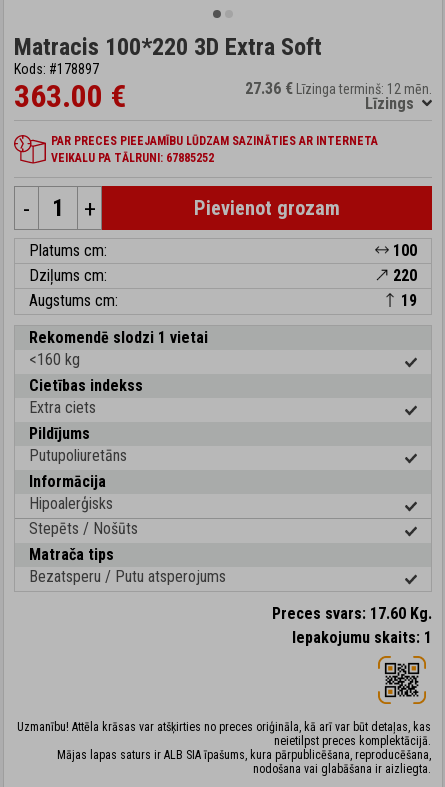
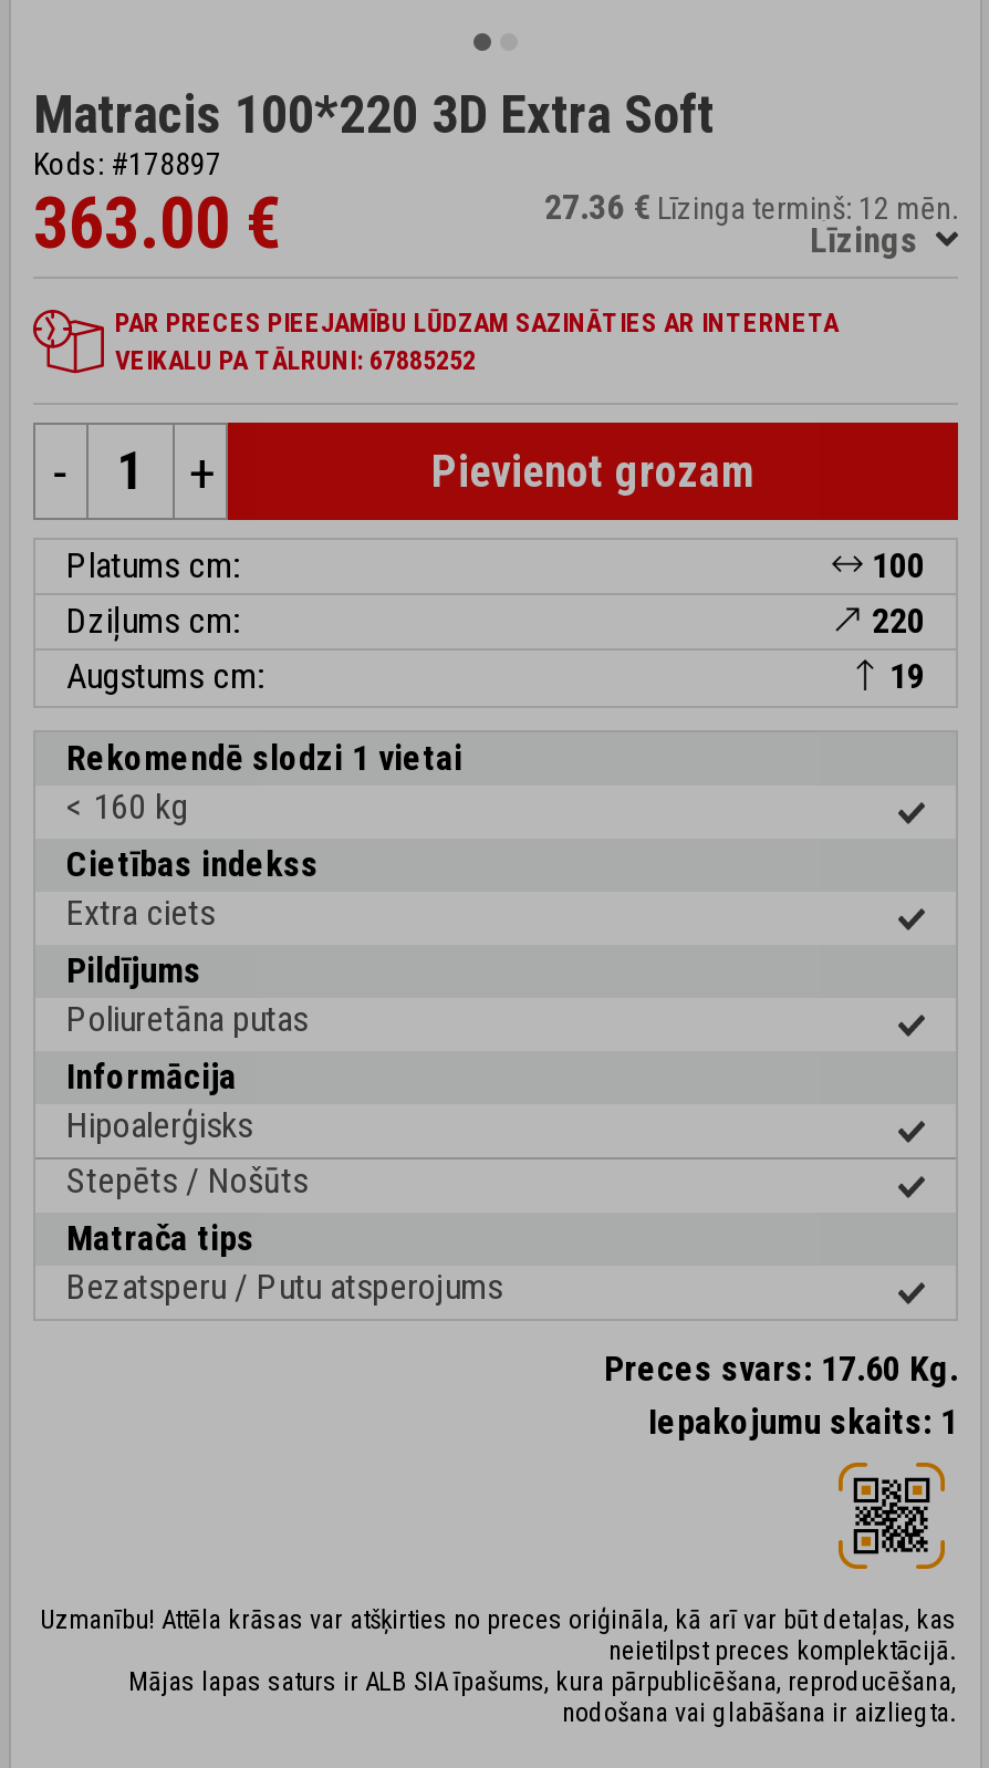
- <160 kg
+ < 160 kg

- Putupoliuretāns
+ Poliuretāna putas
